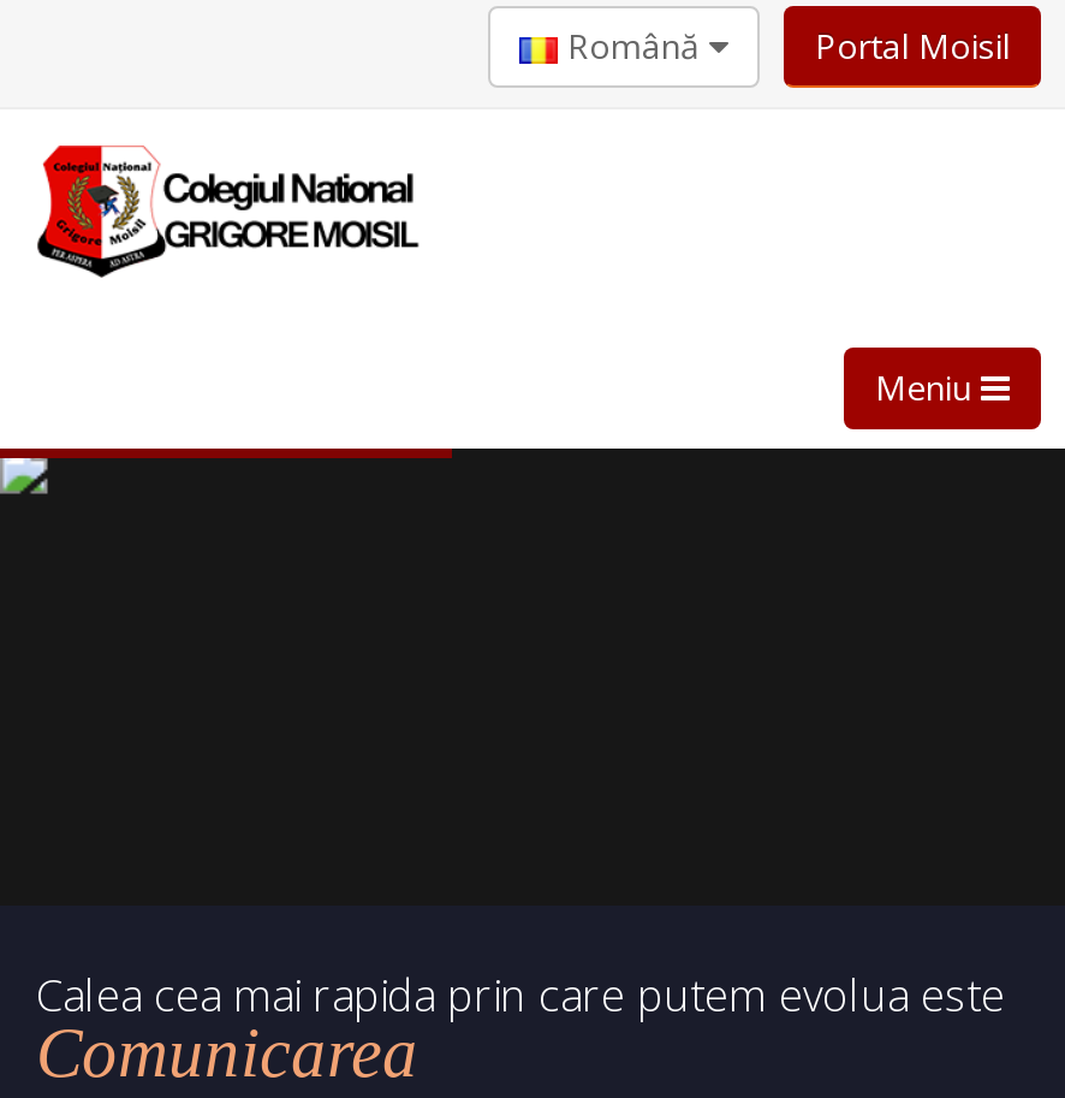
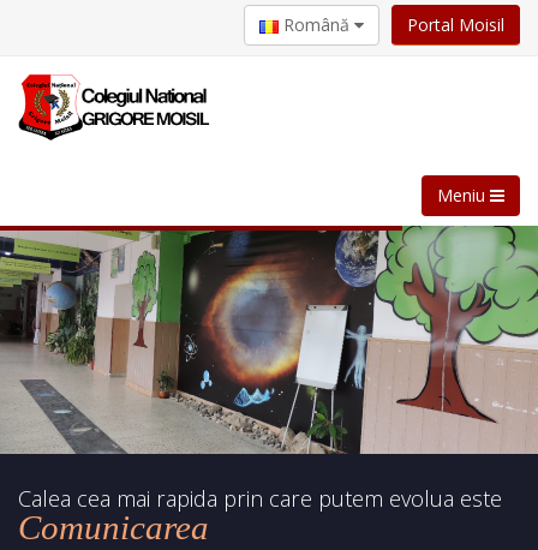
+ [image]
